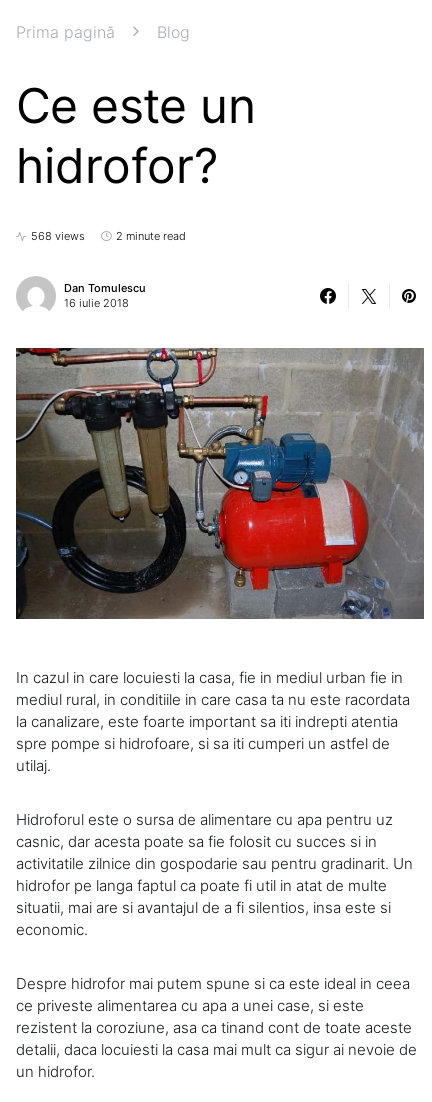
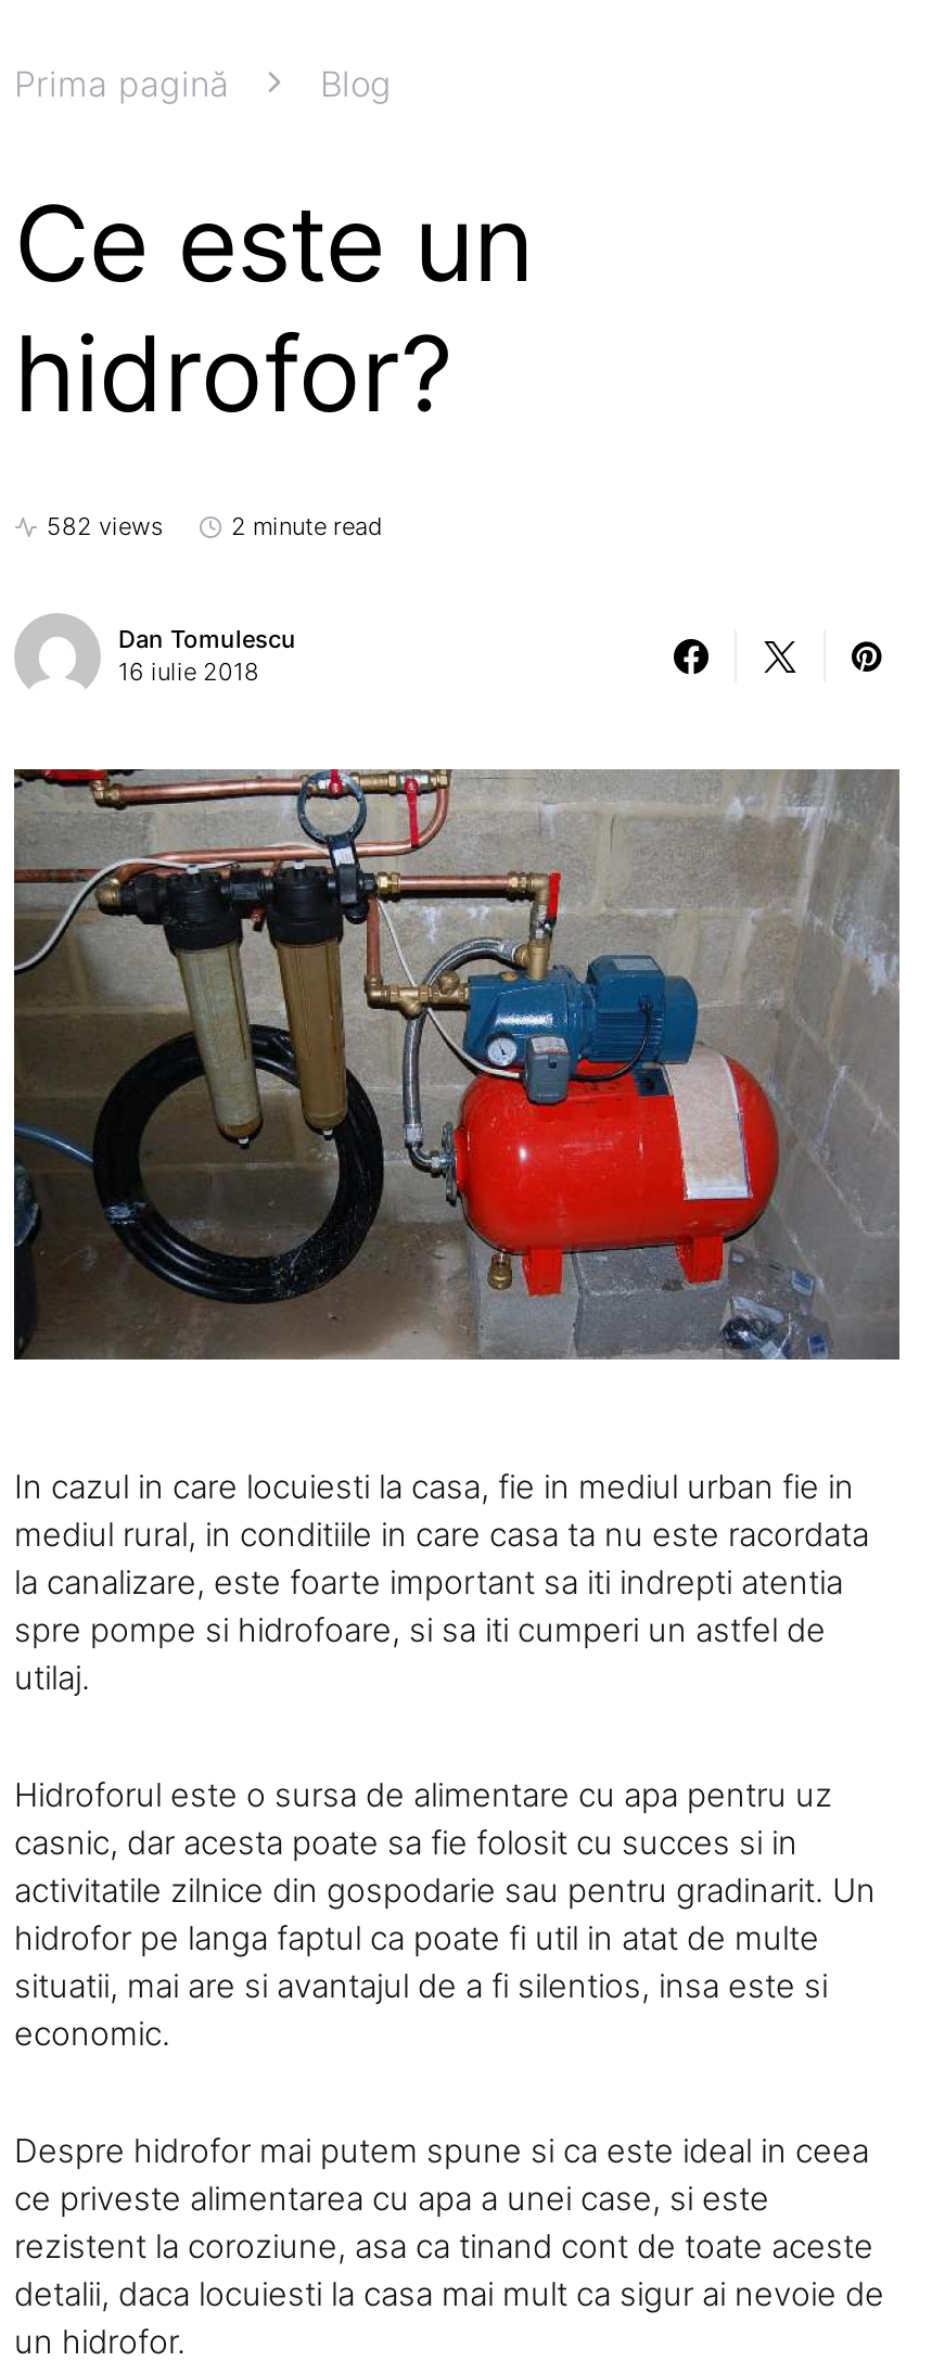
- 568 views
+ 582 views
